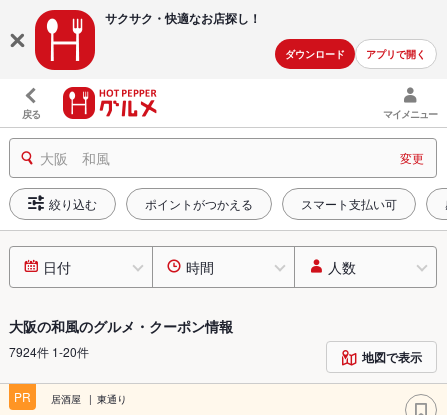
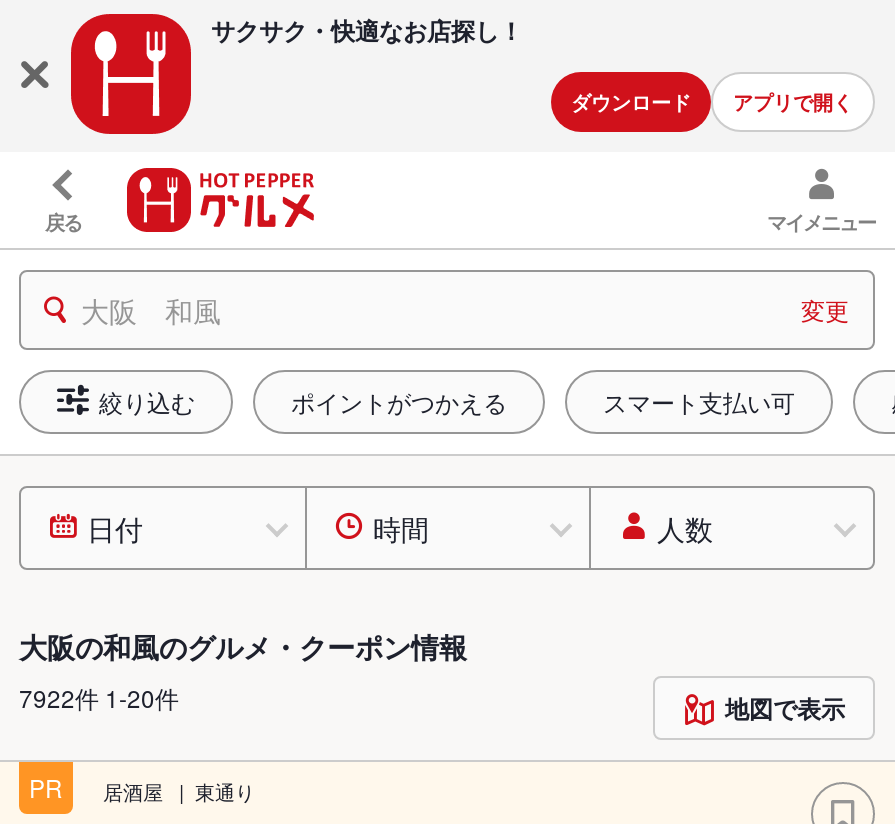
- 7924件 1-20件
+ 7922件 1-20件
